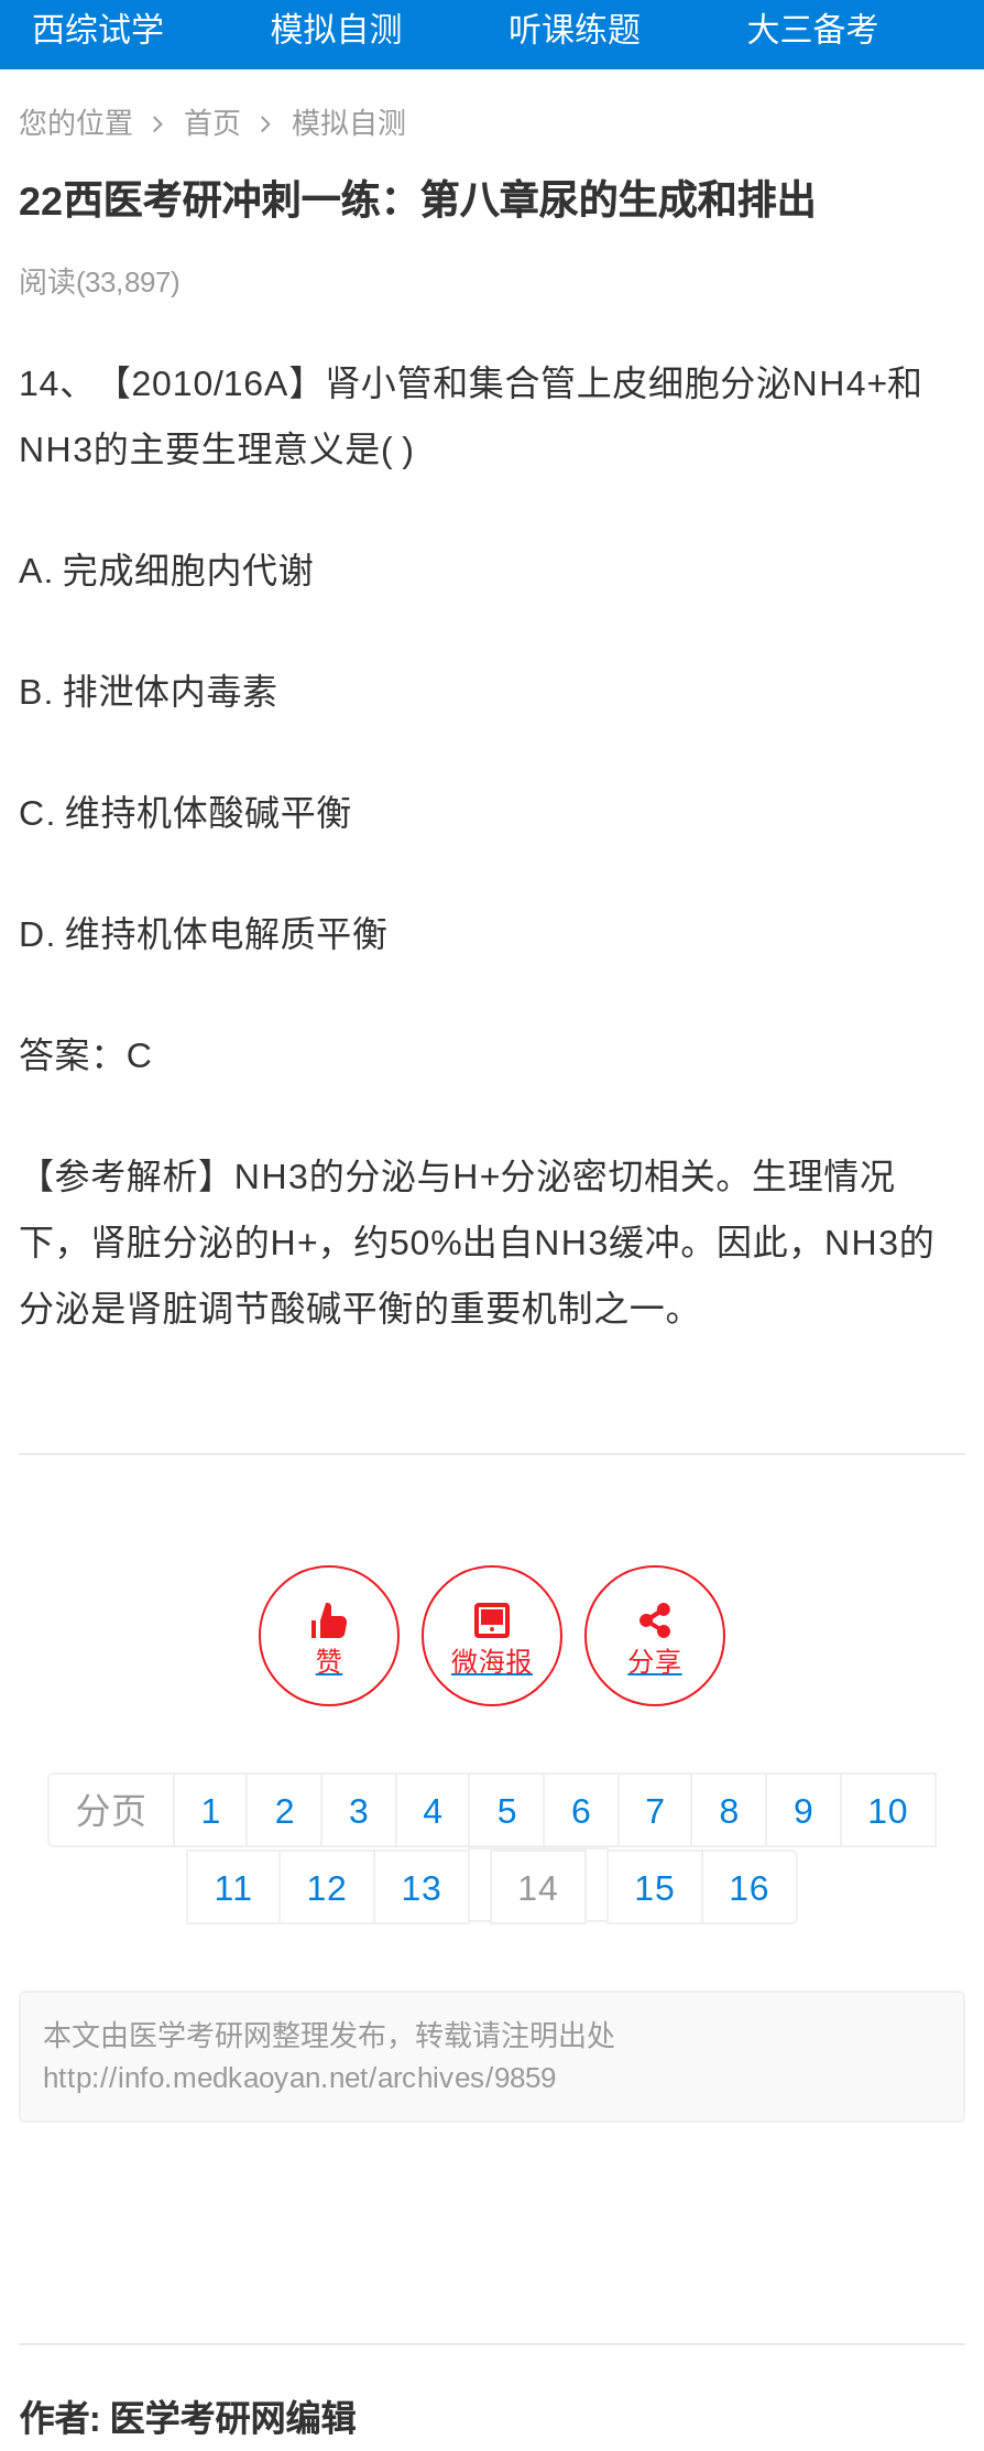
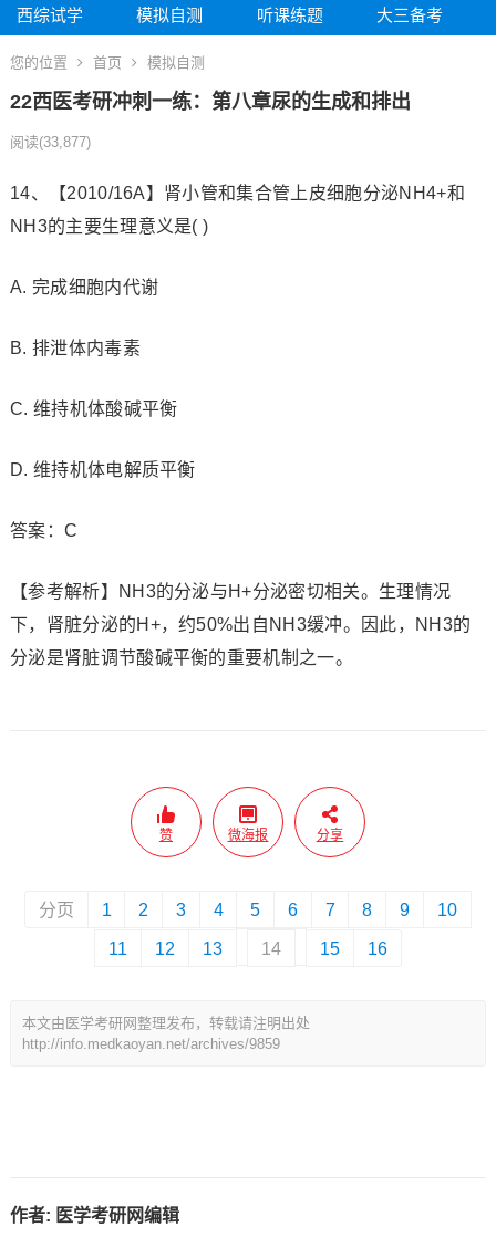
- 阅读(33,897)
+ 阅读(33,877)
